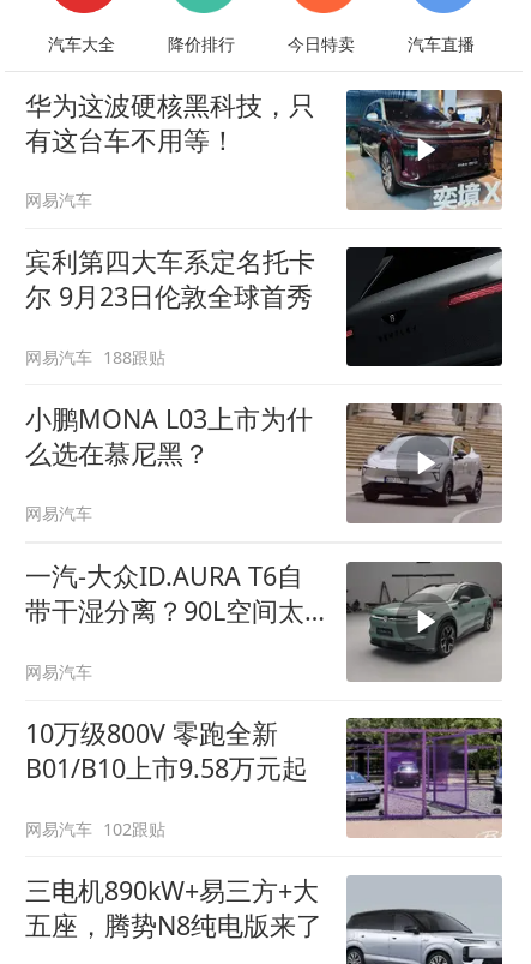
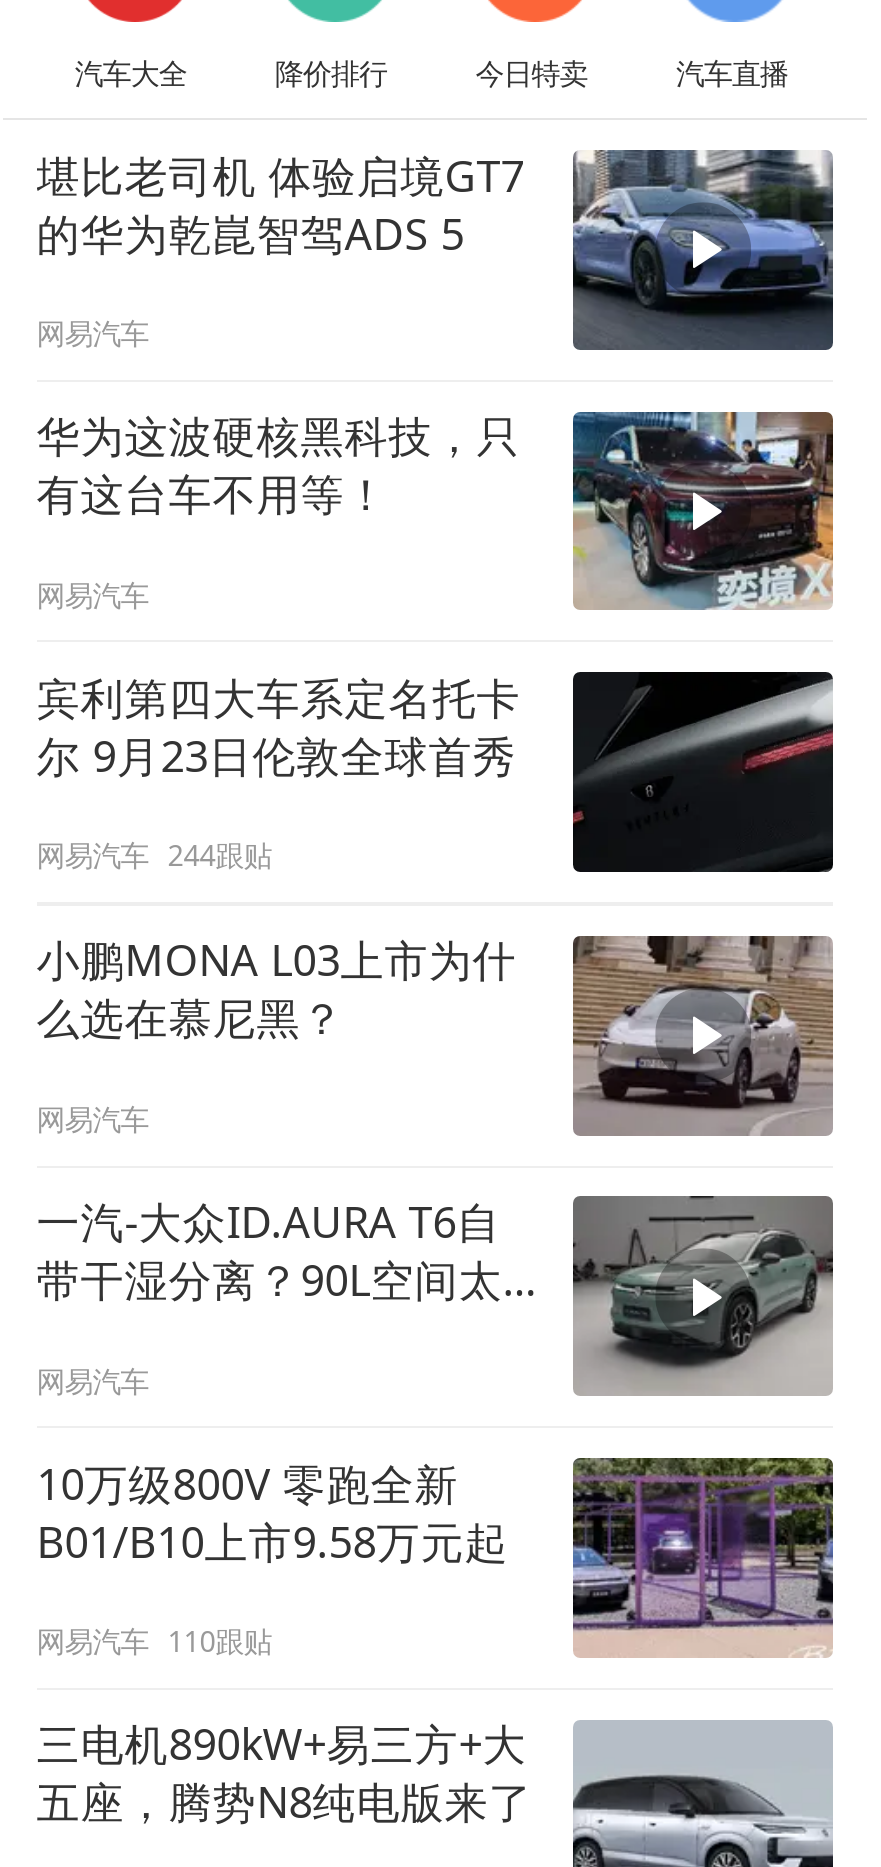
+ [image]
+ 堪比老司机 体验启境GT7
+ 的华为乾崑智驾ADS 5
+ 网易汽车

- 网易汽车 188跟贴
+ 网易汽车 244跟贴

- 网易汽车 102跟贴
+ 网易汽车 110跟贴
